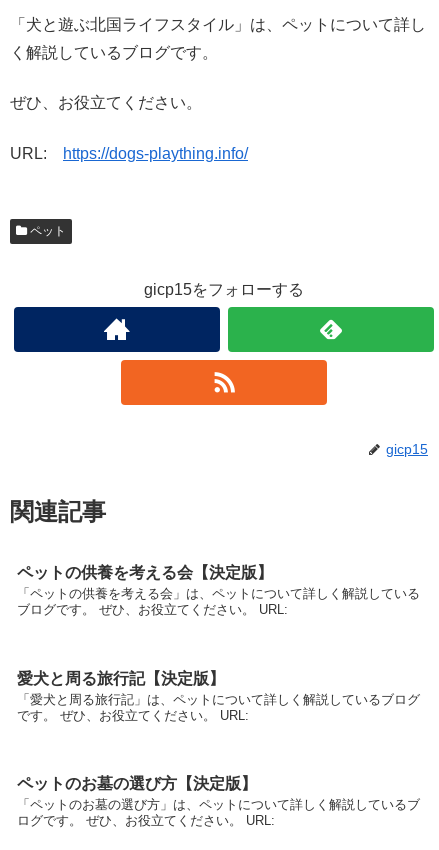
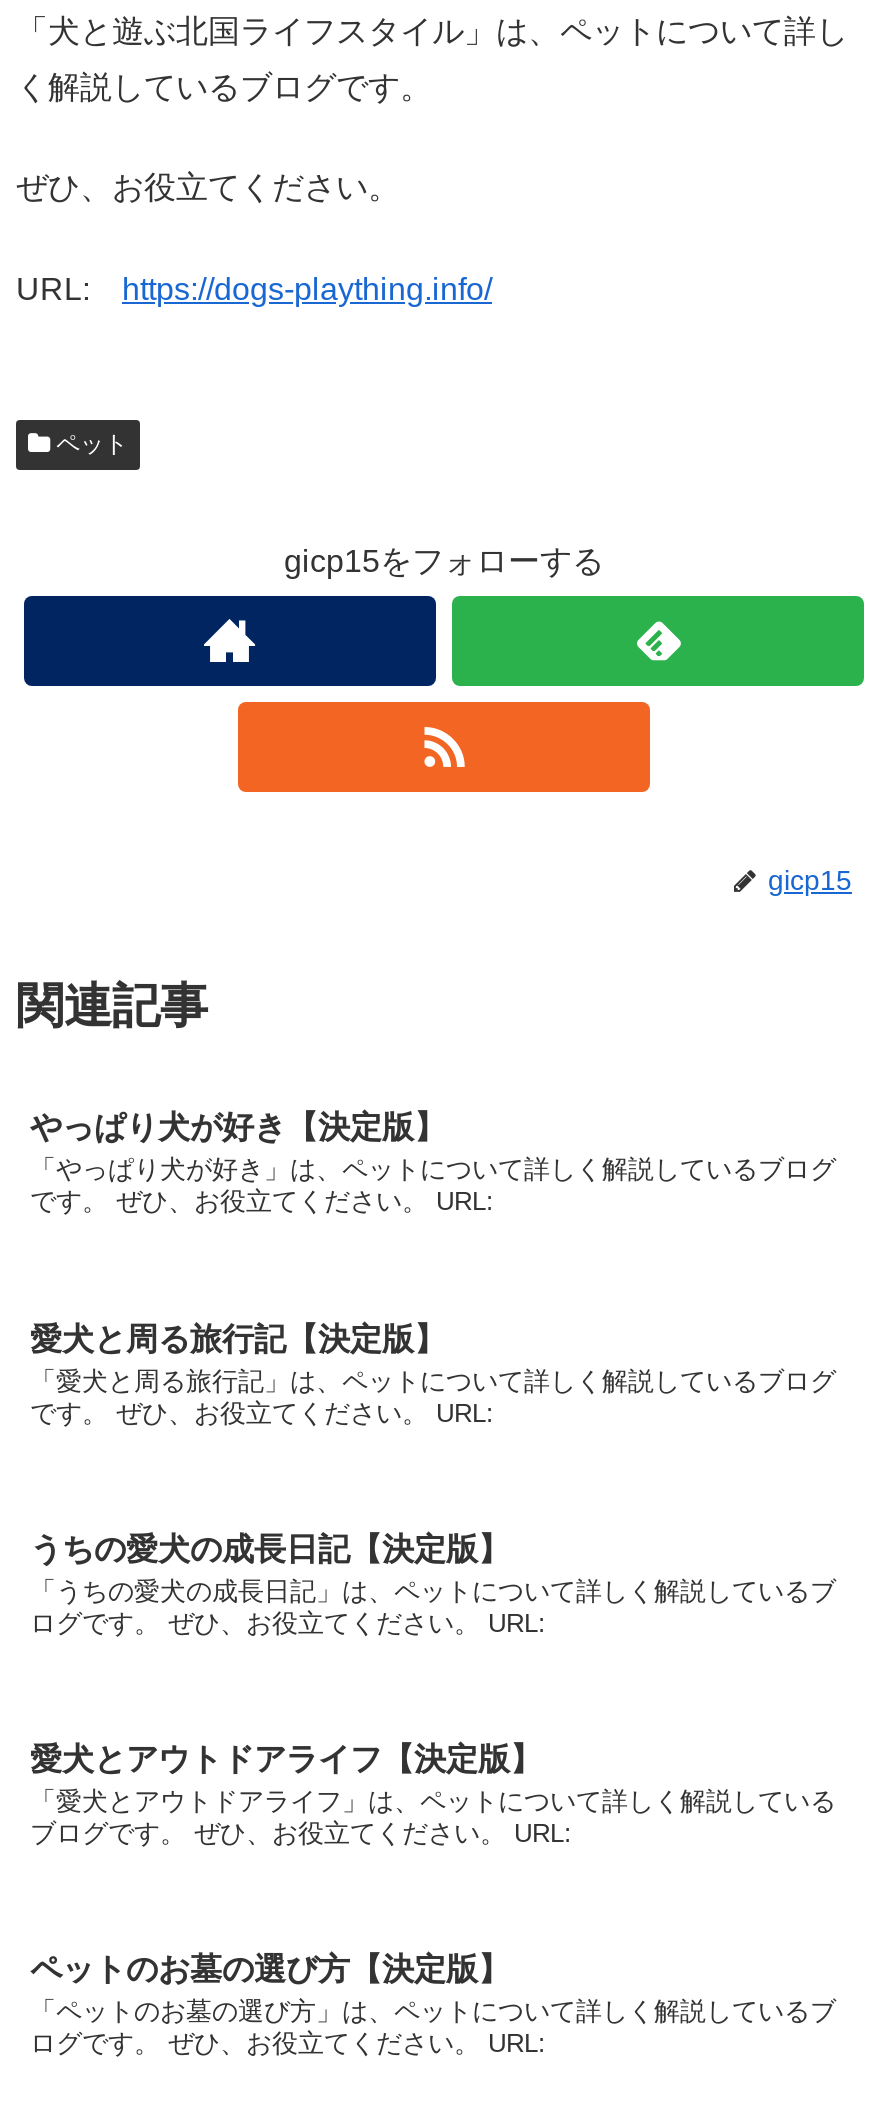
- ペットの供養を考える会【決定版】
- 「ペットの供養を考える会」は、ペットについて詳しく解説している
+ やっぱり犬が好き【決定版】
+ 「やっぱり犬が好き」は、ペットについて詳しく解説しているブログ
+ です。 ぜひ、お役立てください。 URL:

moved down: ブログです。 ぜひ、お役立てください。 URL:

+ うちの愛犬の成長日記【決定版】
+ 「うちの愛犬の成長日記」は、ペットについて詳しく解説しているブ
+ ログです。 ぜひ、お役立てください。 URL:

+ 愛犬とアウトドアライフ【決定版】
+ 「愛犬とアウトドアライフ」は、ペットについて詳しく解説している
